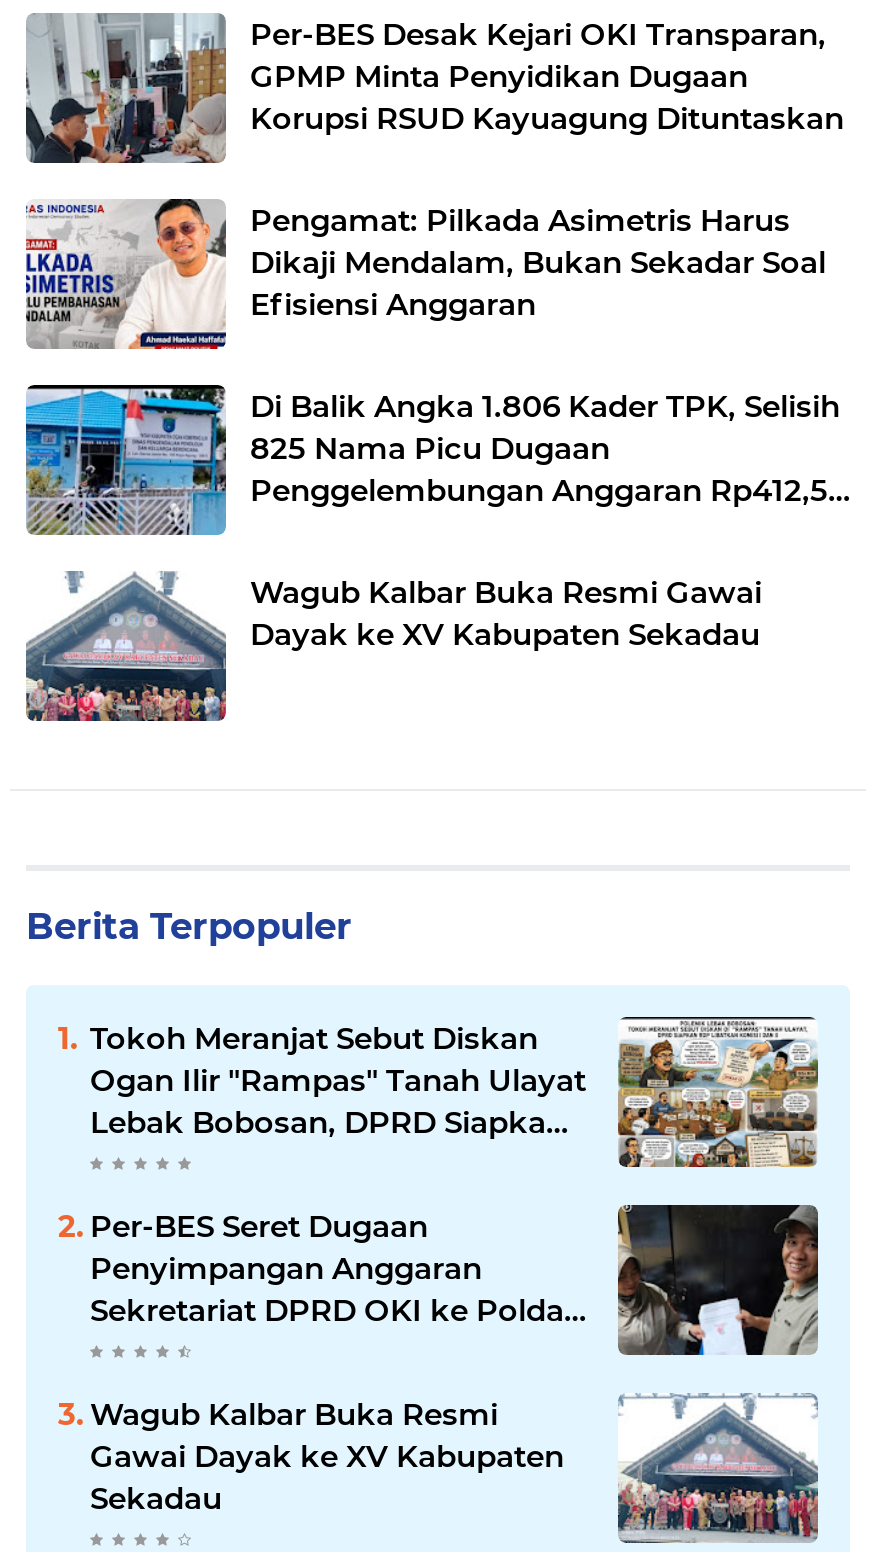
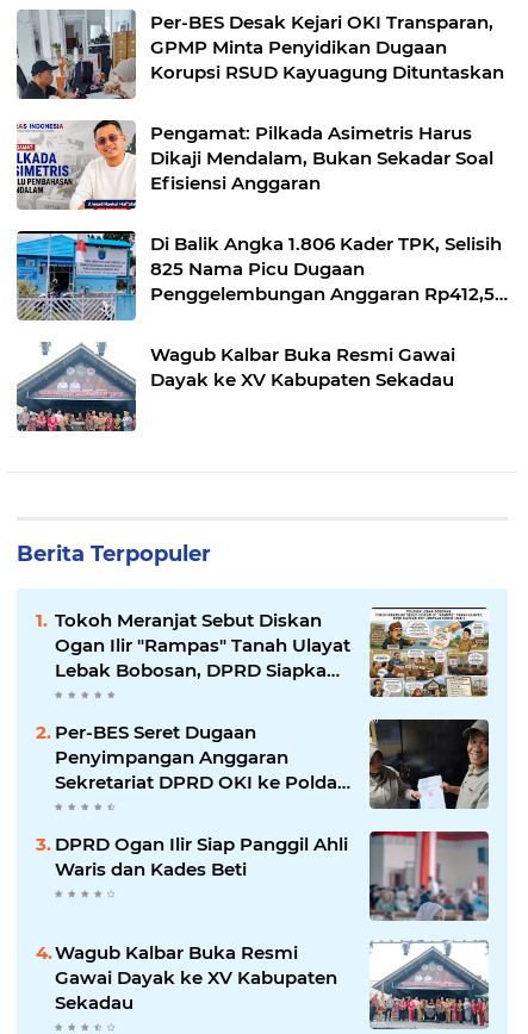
+ [image]
+ DPRD Ogan Ilir Siap Panggil Ahli
+ Waris dan Kades Beti
